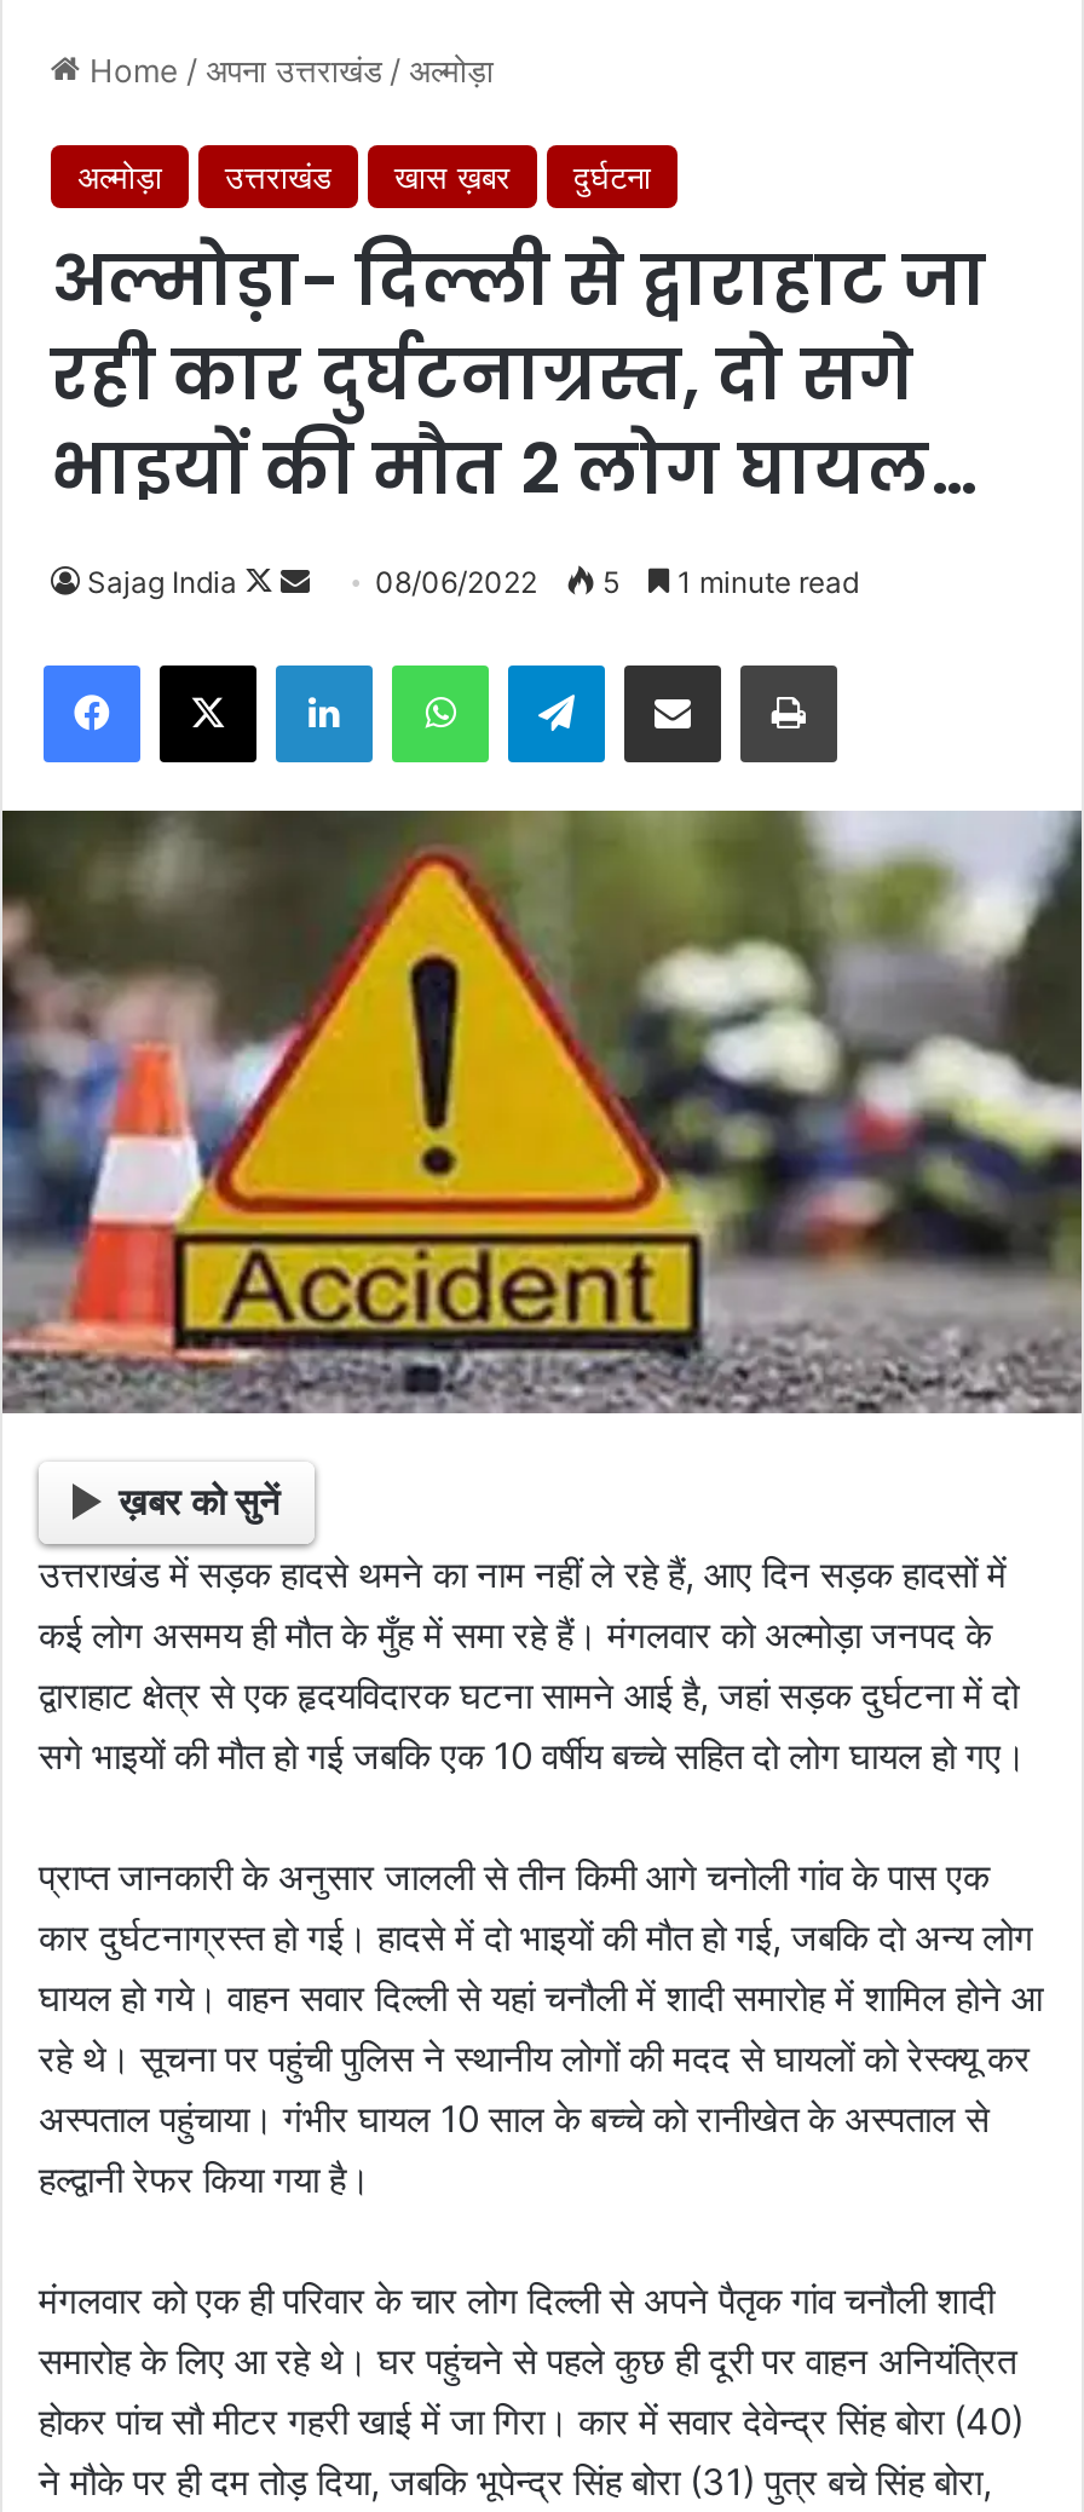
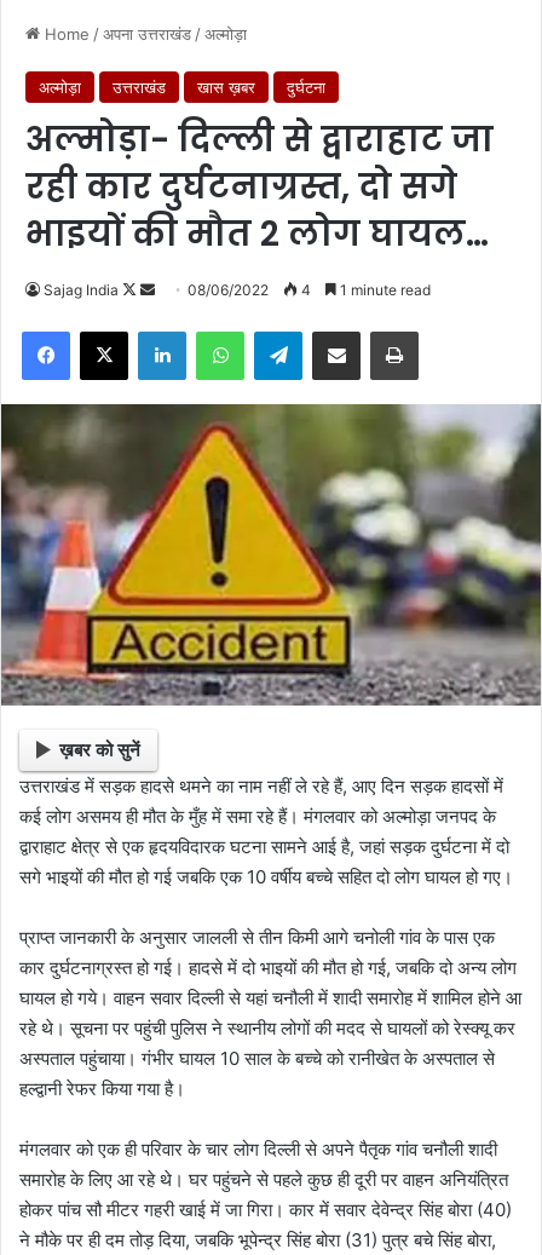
- 5
+ 4
